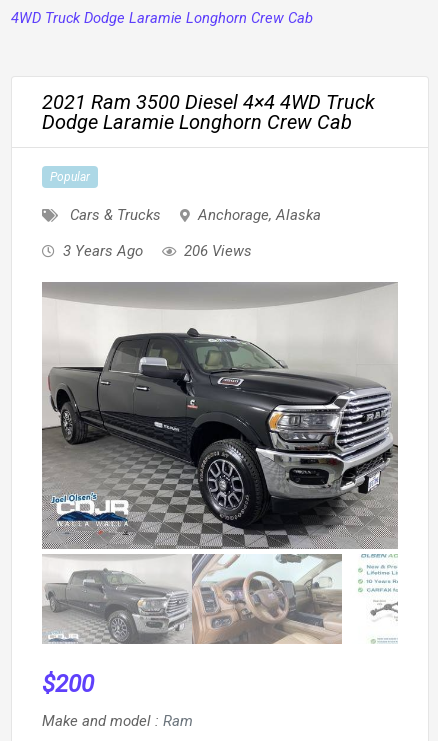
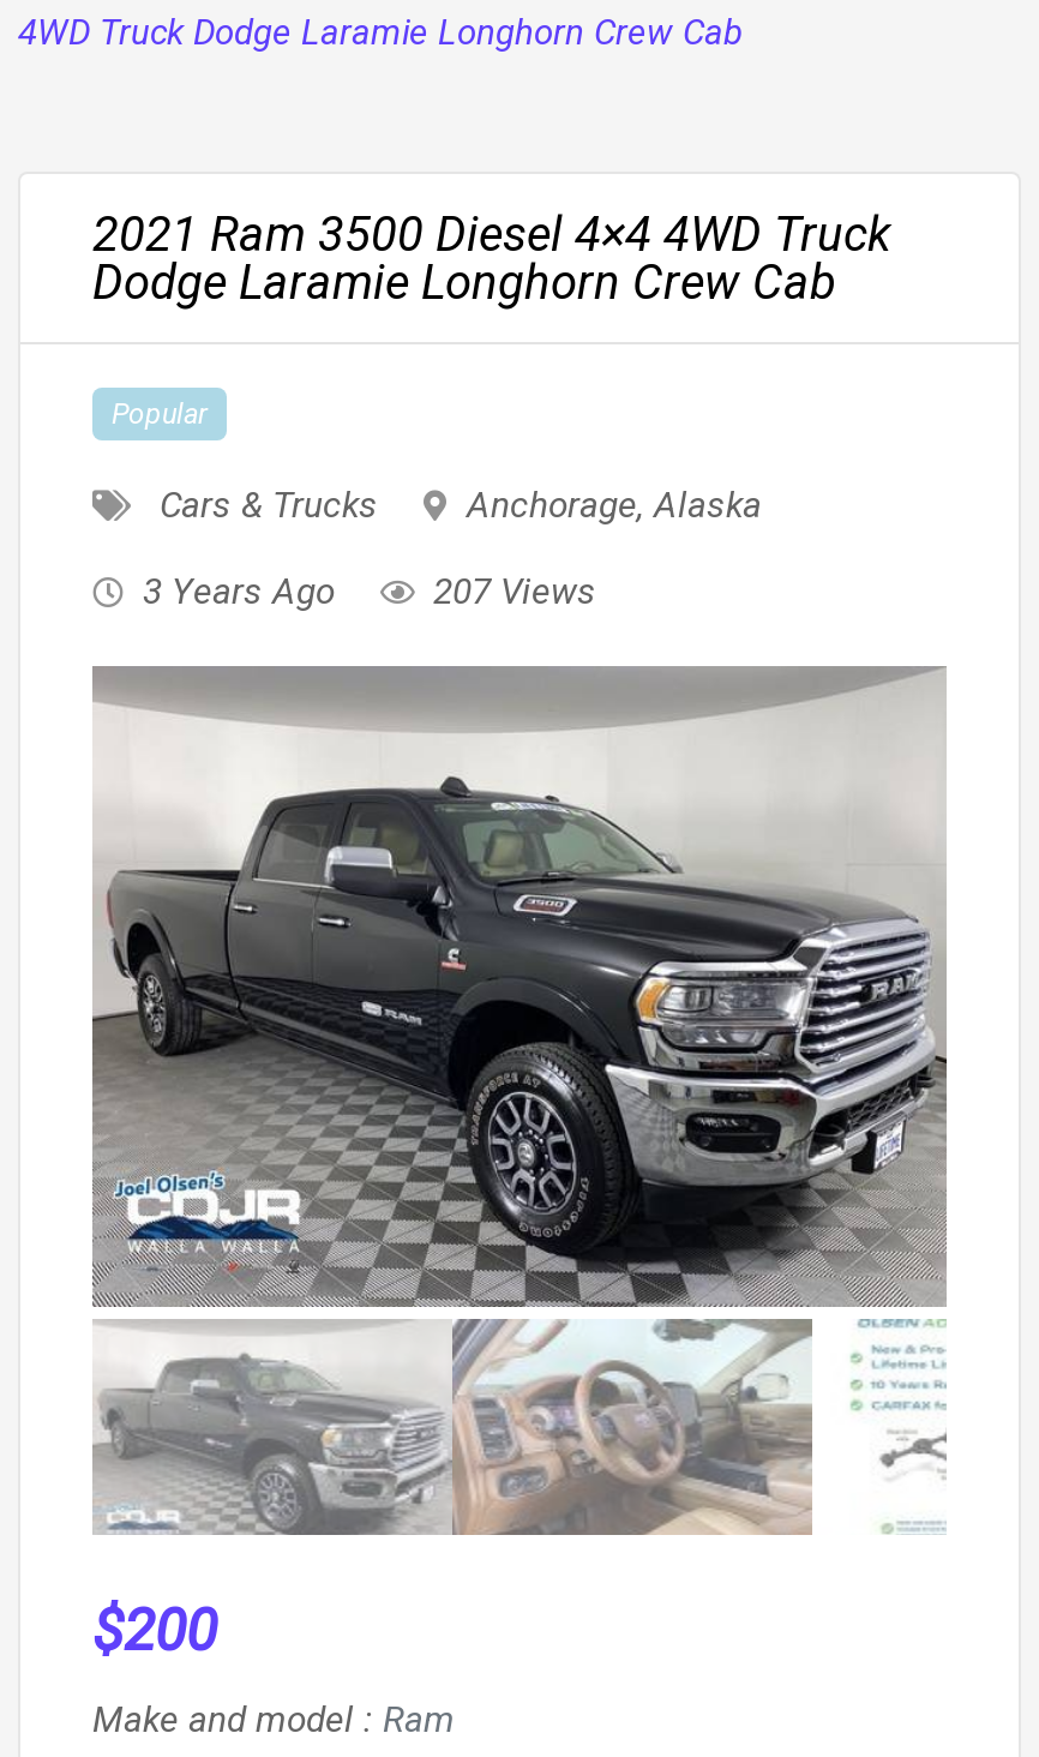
- 206 Views
+ 207 Views
